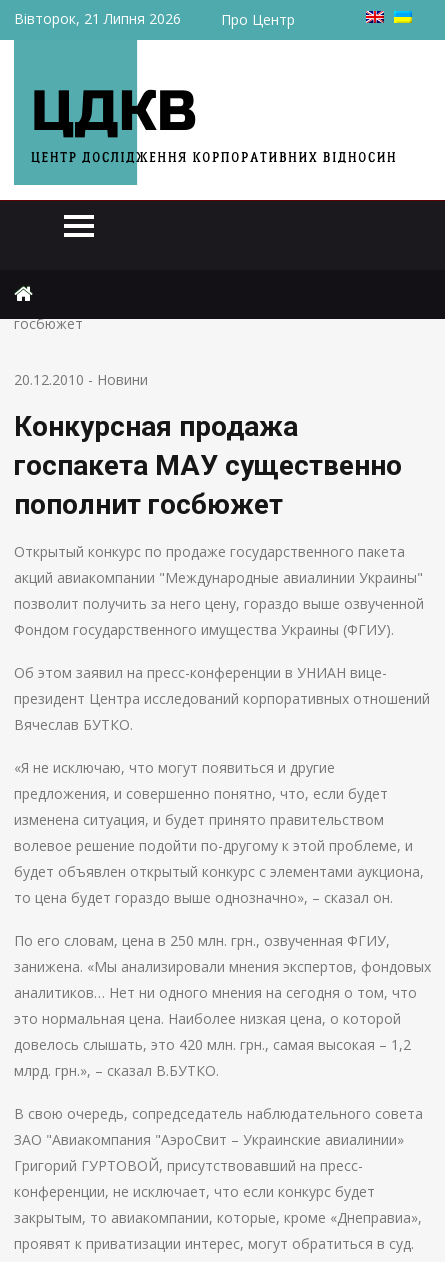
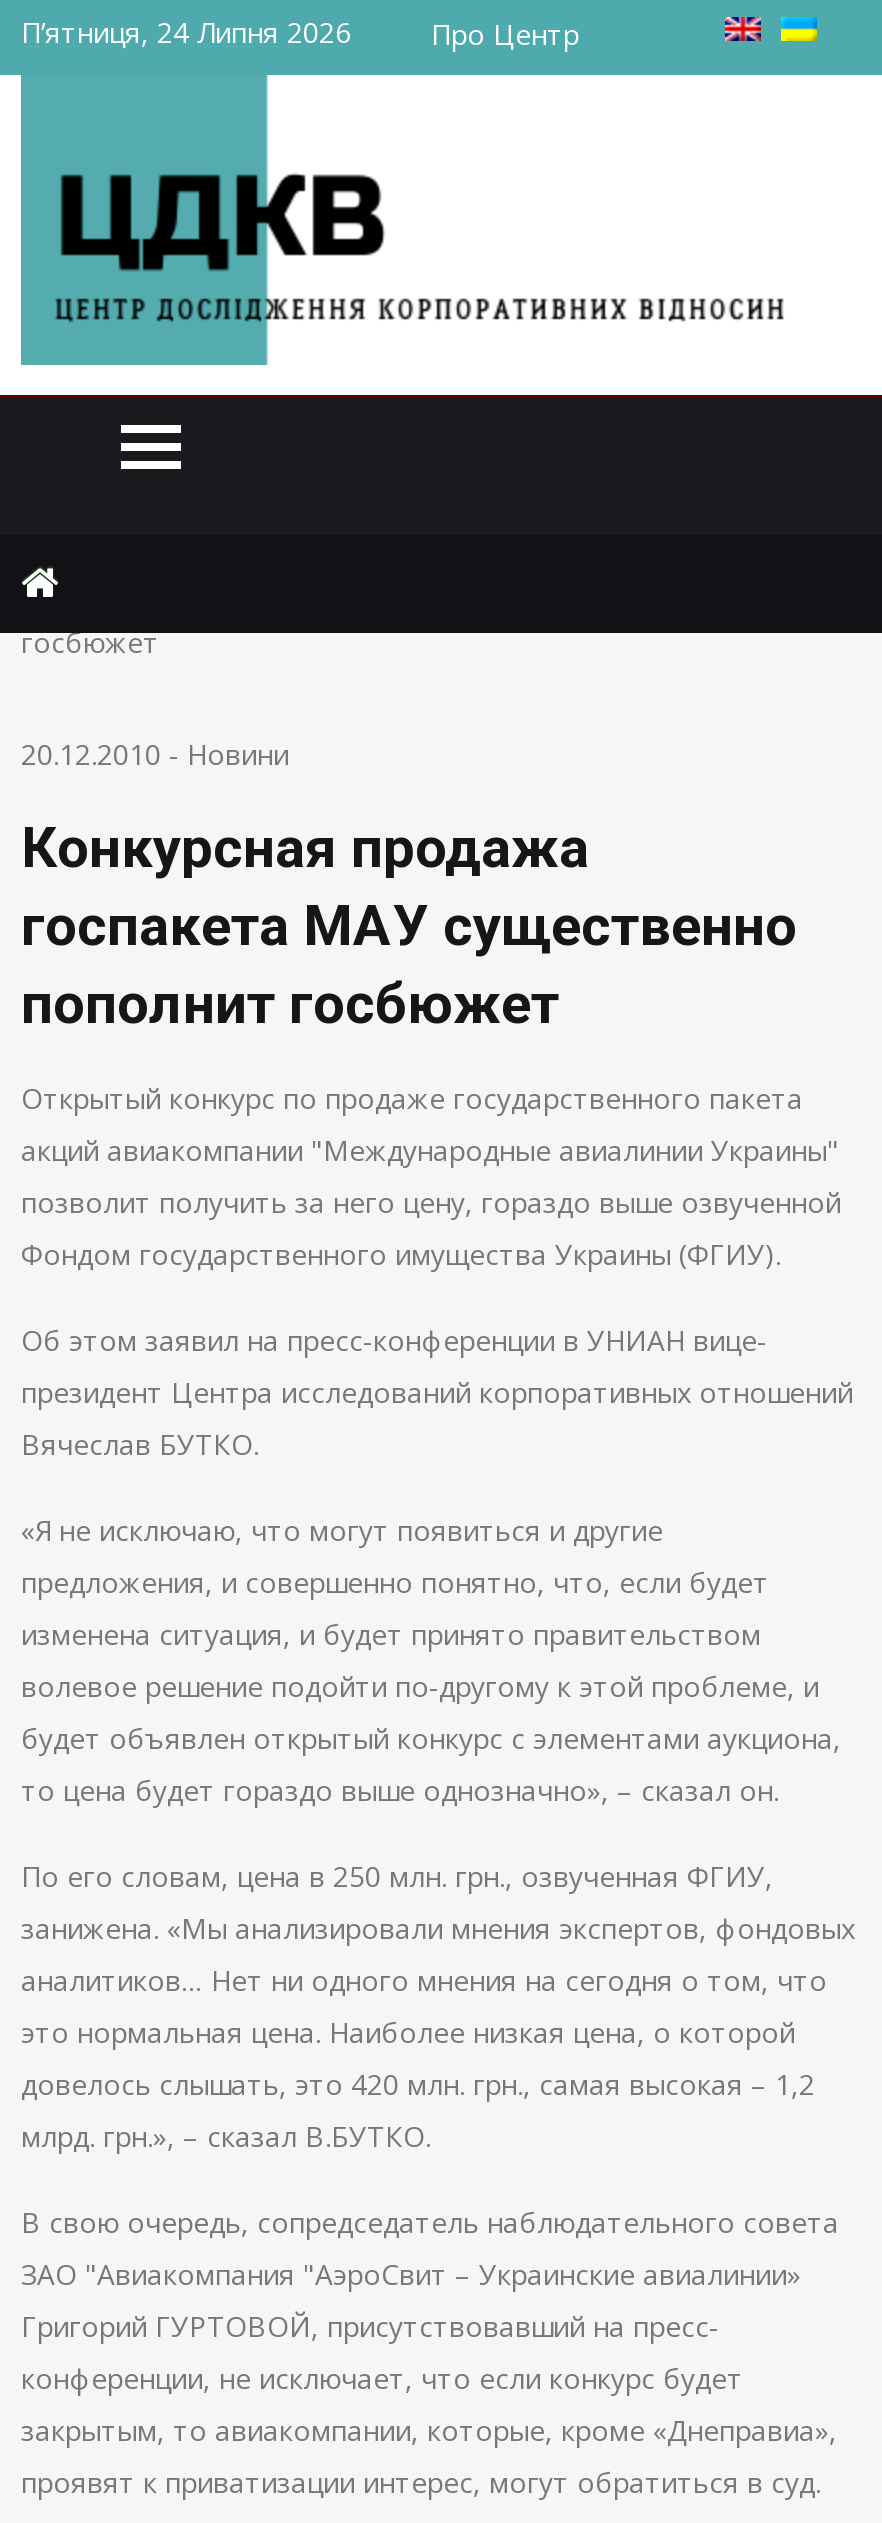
- Вівторок, 21 Липня 2026
+ П’ятниця, 24 Липня 2026
